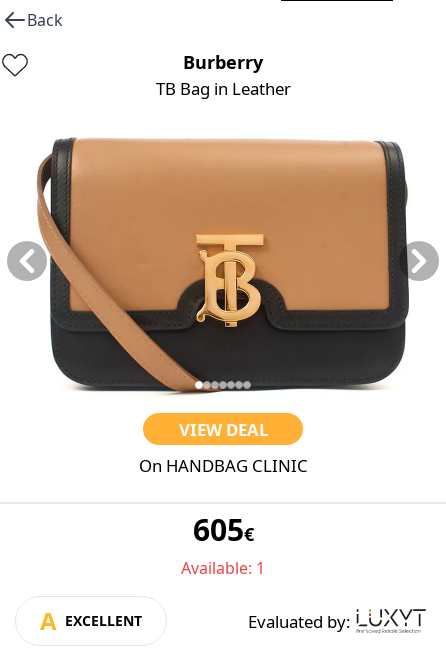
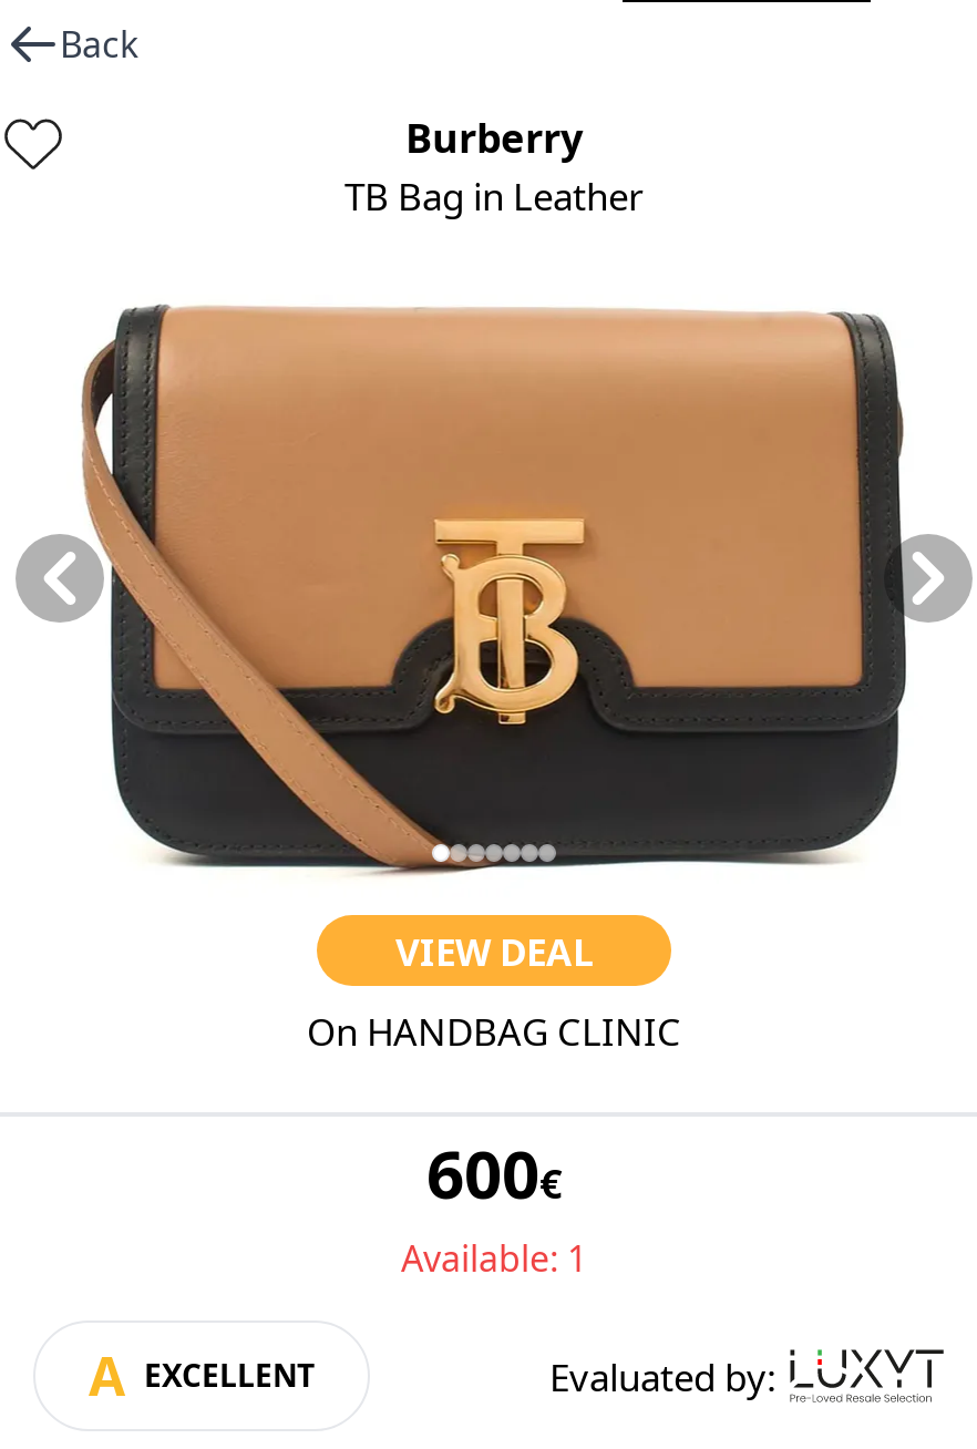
- 605€
+ 600€
